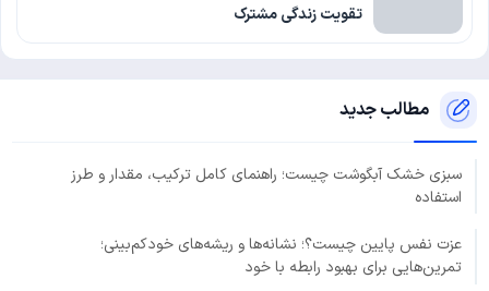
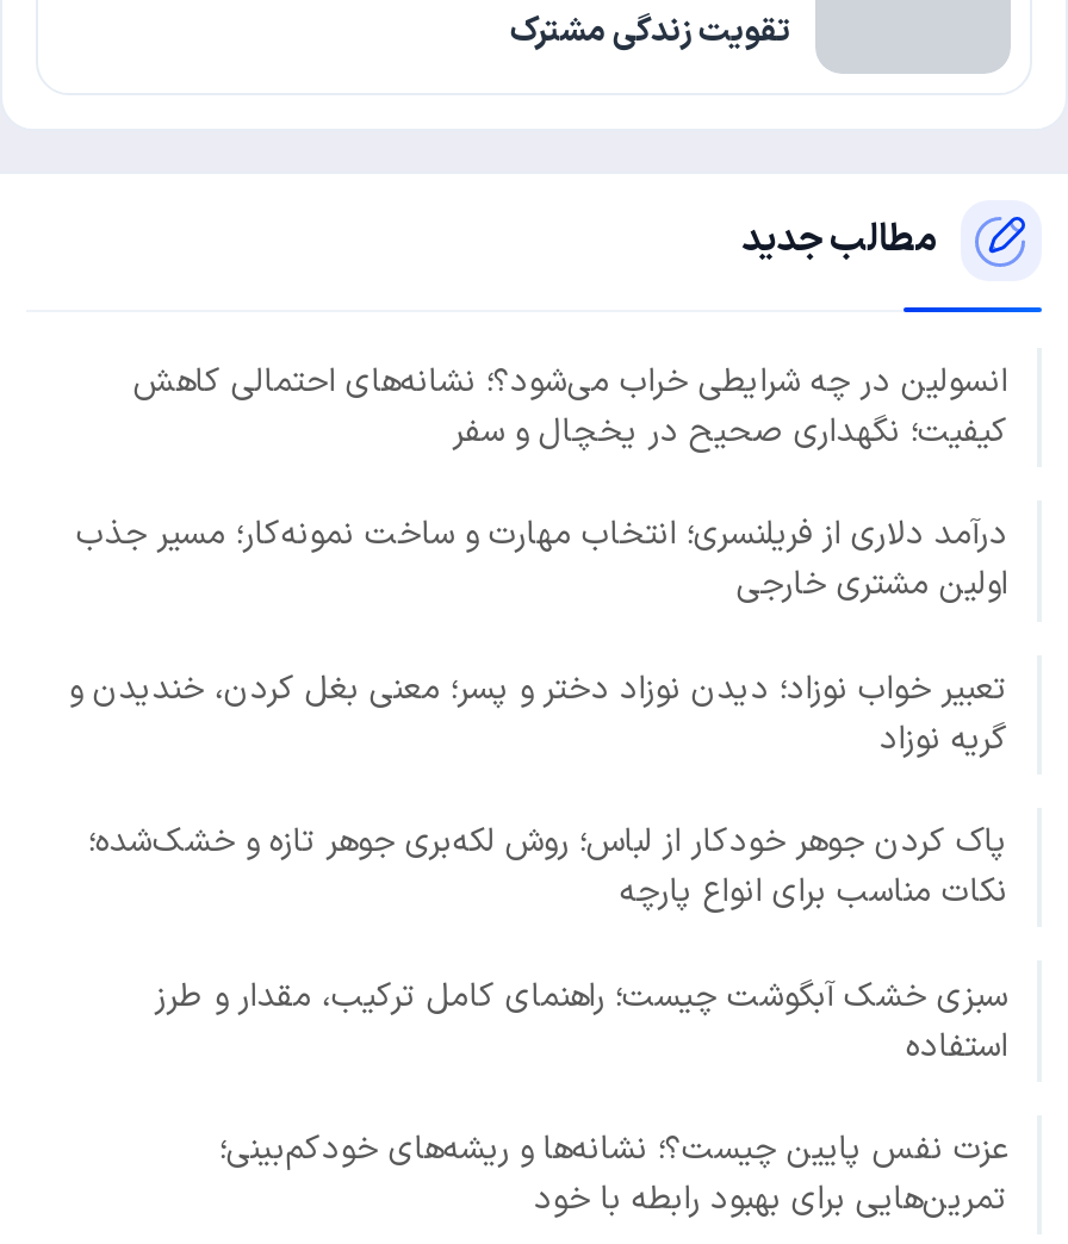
+ انسولین در چه شرایطی خراب می‌شود؟؛ نشانه‌های احتمالی کاهش
+ کیفیت؛ نگهداری صحیح در یخچال و سفر
+ درآمد دلاری از فریلنسری؛ انتخاب مهارت و ساخت نمونه‌کار؛ مسیر جذب
+ اولین مشتری خارجی
+ تعبیر خواب نوزاد؛ دیدن نوزاد دختر و پسر؛ معنی بغل کردن، خندیدن و
+ گریه نوزاد
+ پاک کردن جوهر خودکار از لباس؛ روش لکه‌بری جوهر تازه و خشک‌شده؛
+ نکات مناسب برای انواع پارچه
